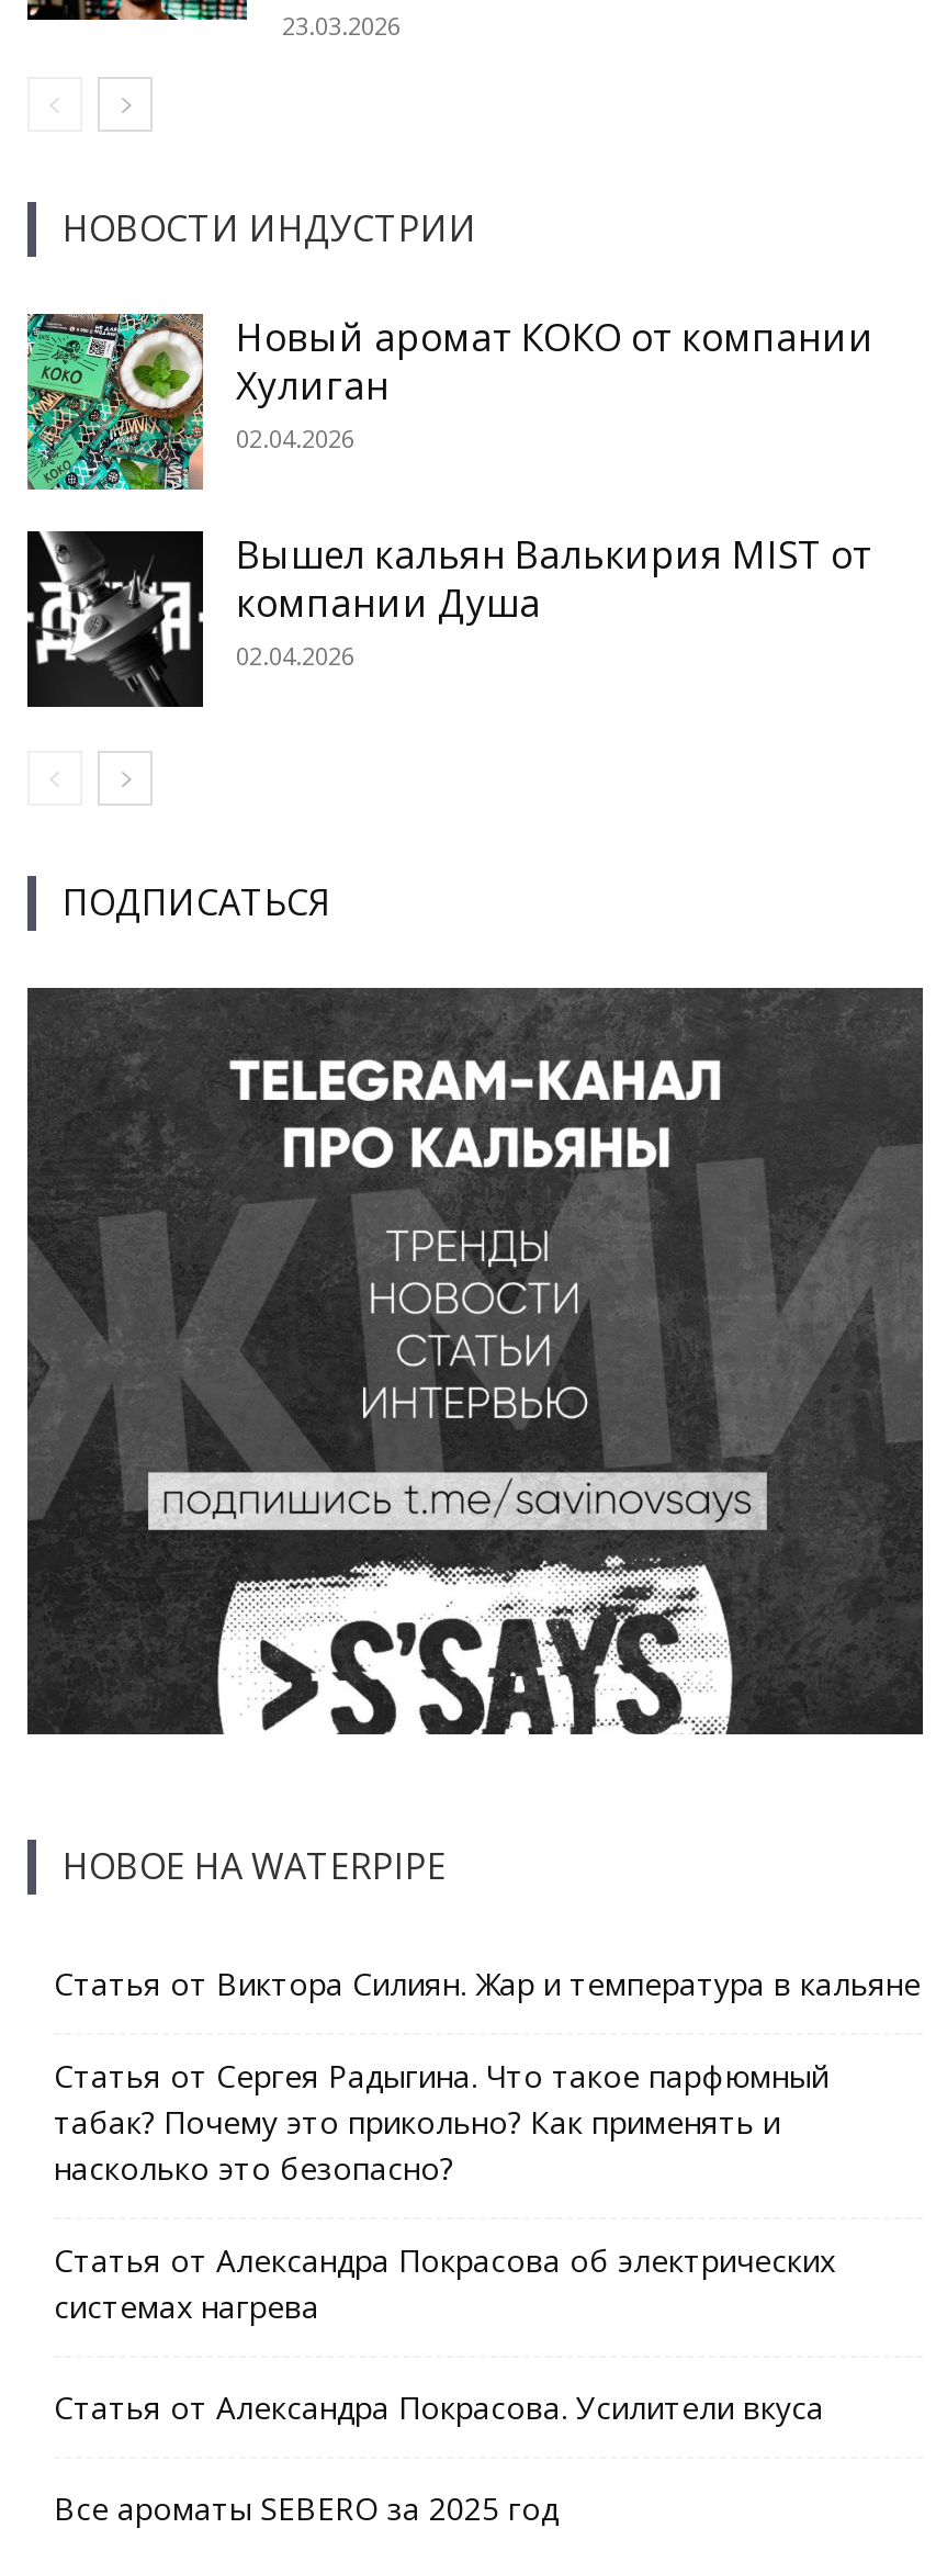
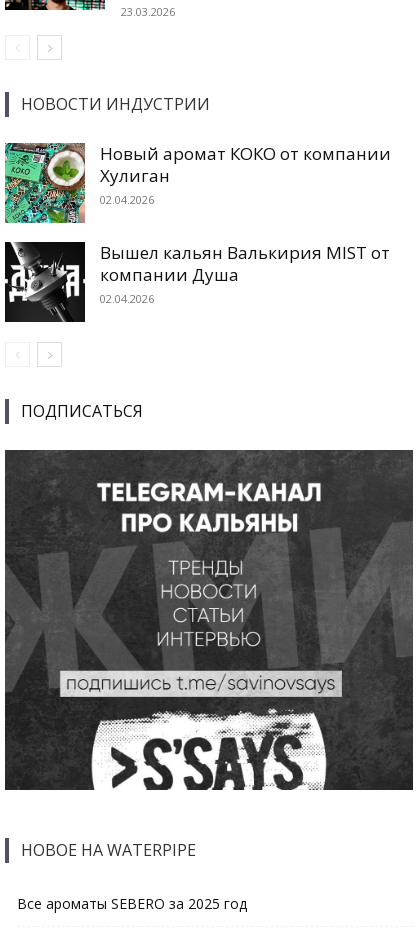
- Статья от Виктора Силиян. Жар и температура в кальяне
- Статья от Сергея Радыгина. Что такое парфюмный
- табак? Почему это прикольно? Как применять и
- насколько это безопасно?
- Статья от Александра Покрасова об электрических
- системах нагрева
- Статья от Александра Покрасова. Усилители вкуса
